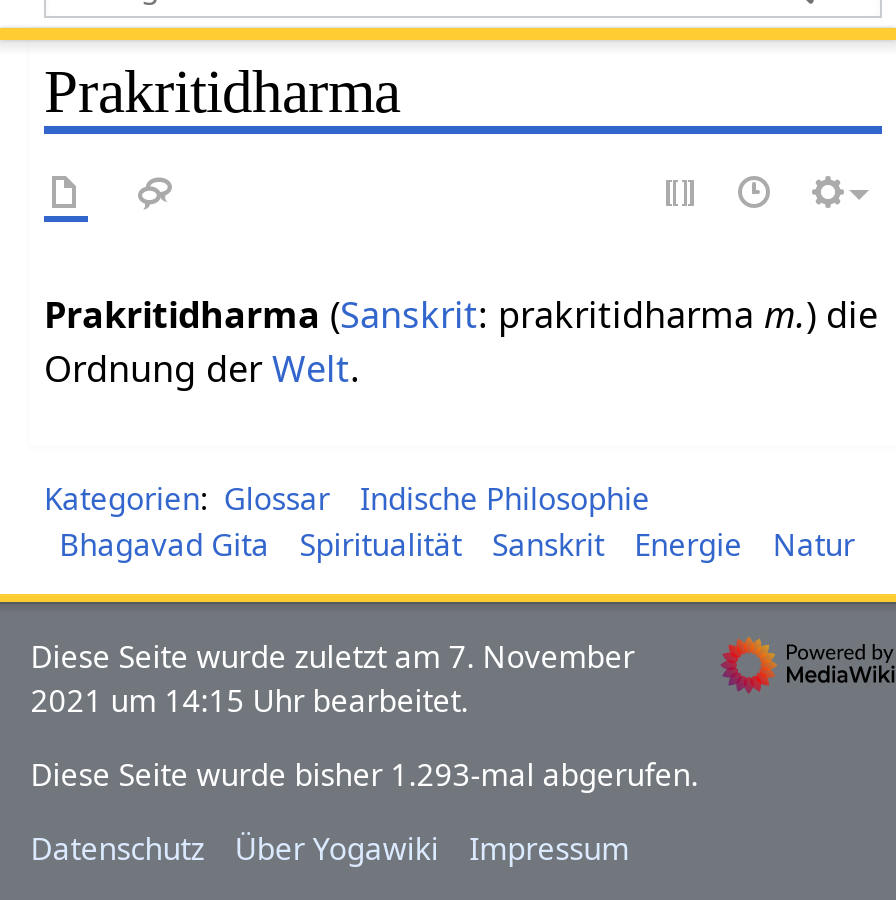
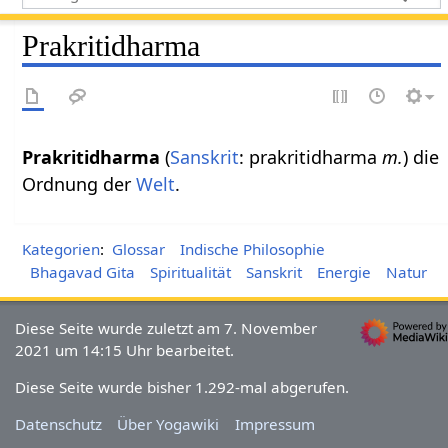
- Diese Seite wurde bisher 1.293-mal abgerufen.
+ Diese Seite wurde bisher 1.292-mal abgerufen.
